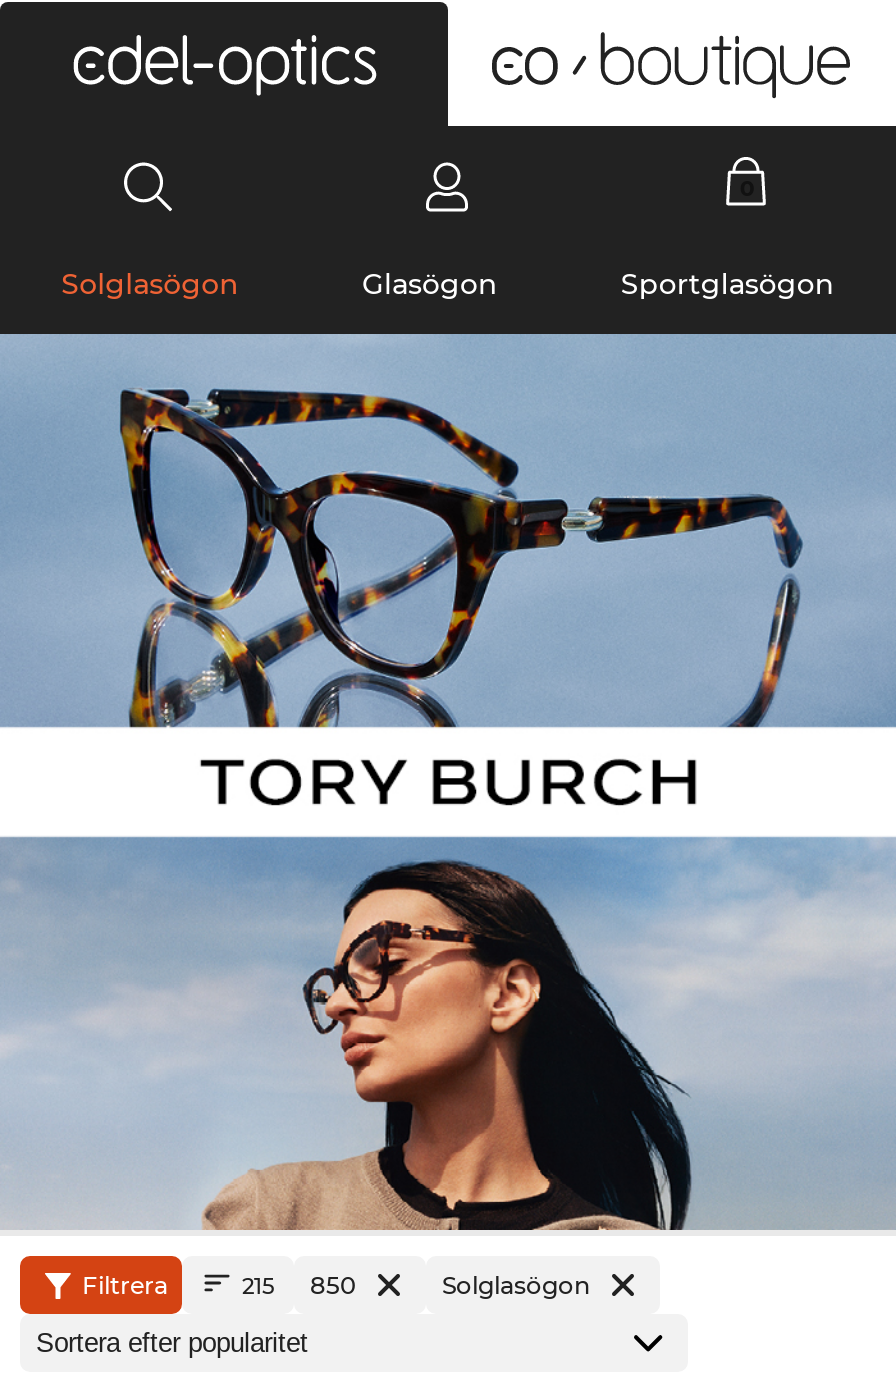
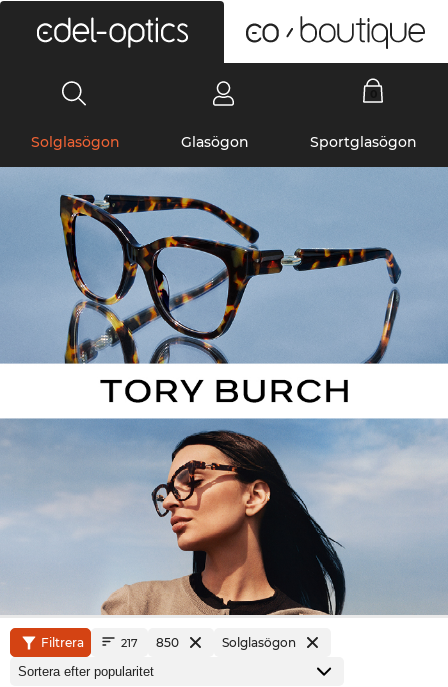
- 215 850
+ 217 850
